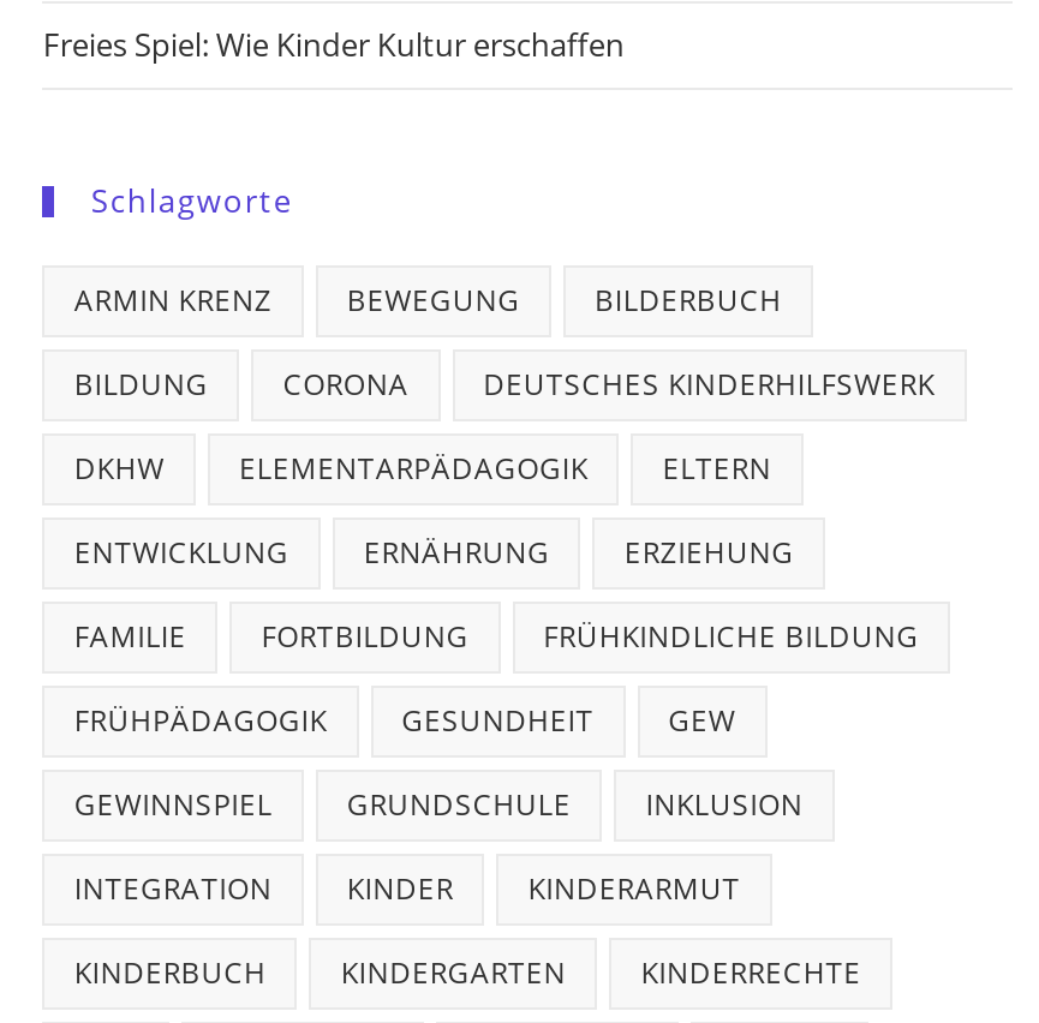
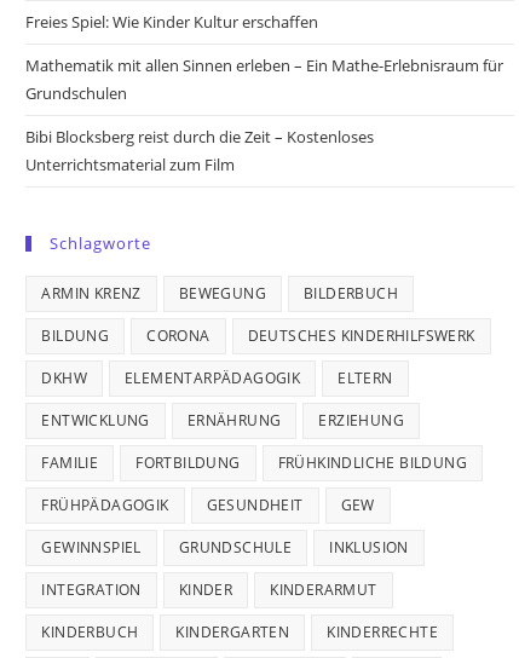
+ Mathematik mit allen Sinnen erleben – Ein Mathe-Erlebnisraum für
+ Grundschulen
+ Bibi Blocksberg reist durch die Zeit – Kostenloses
+ Unterrichtsmaterial zum Film
